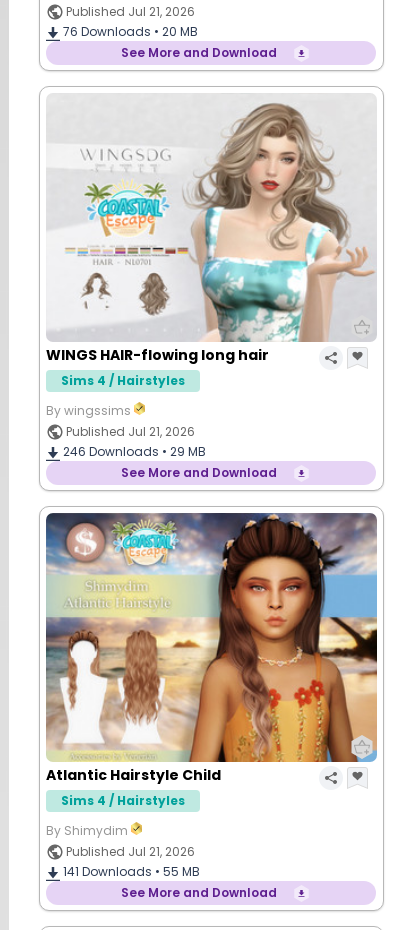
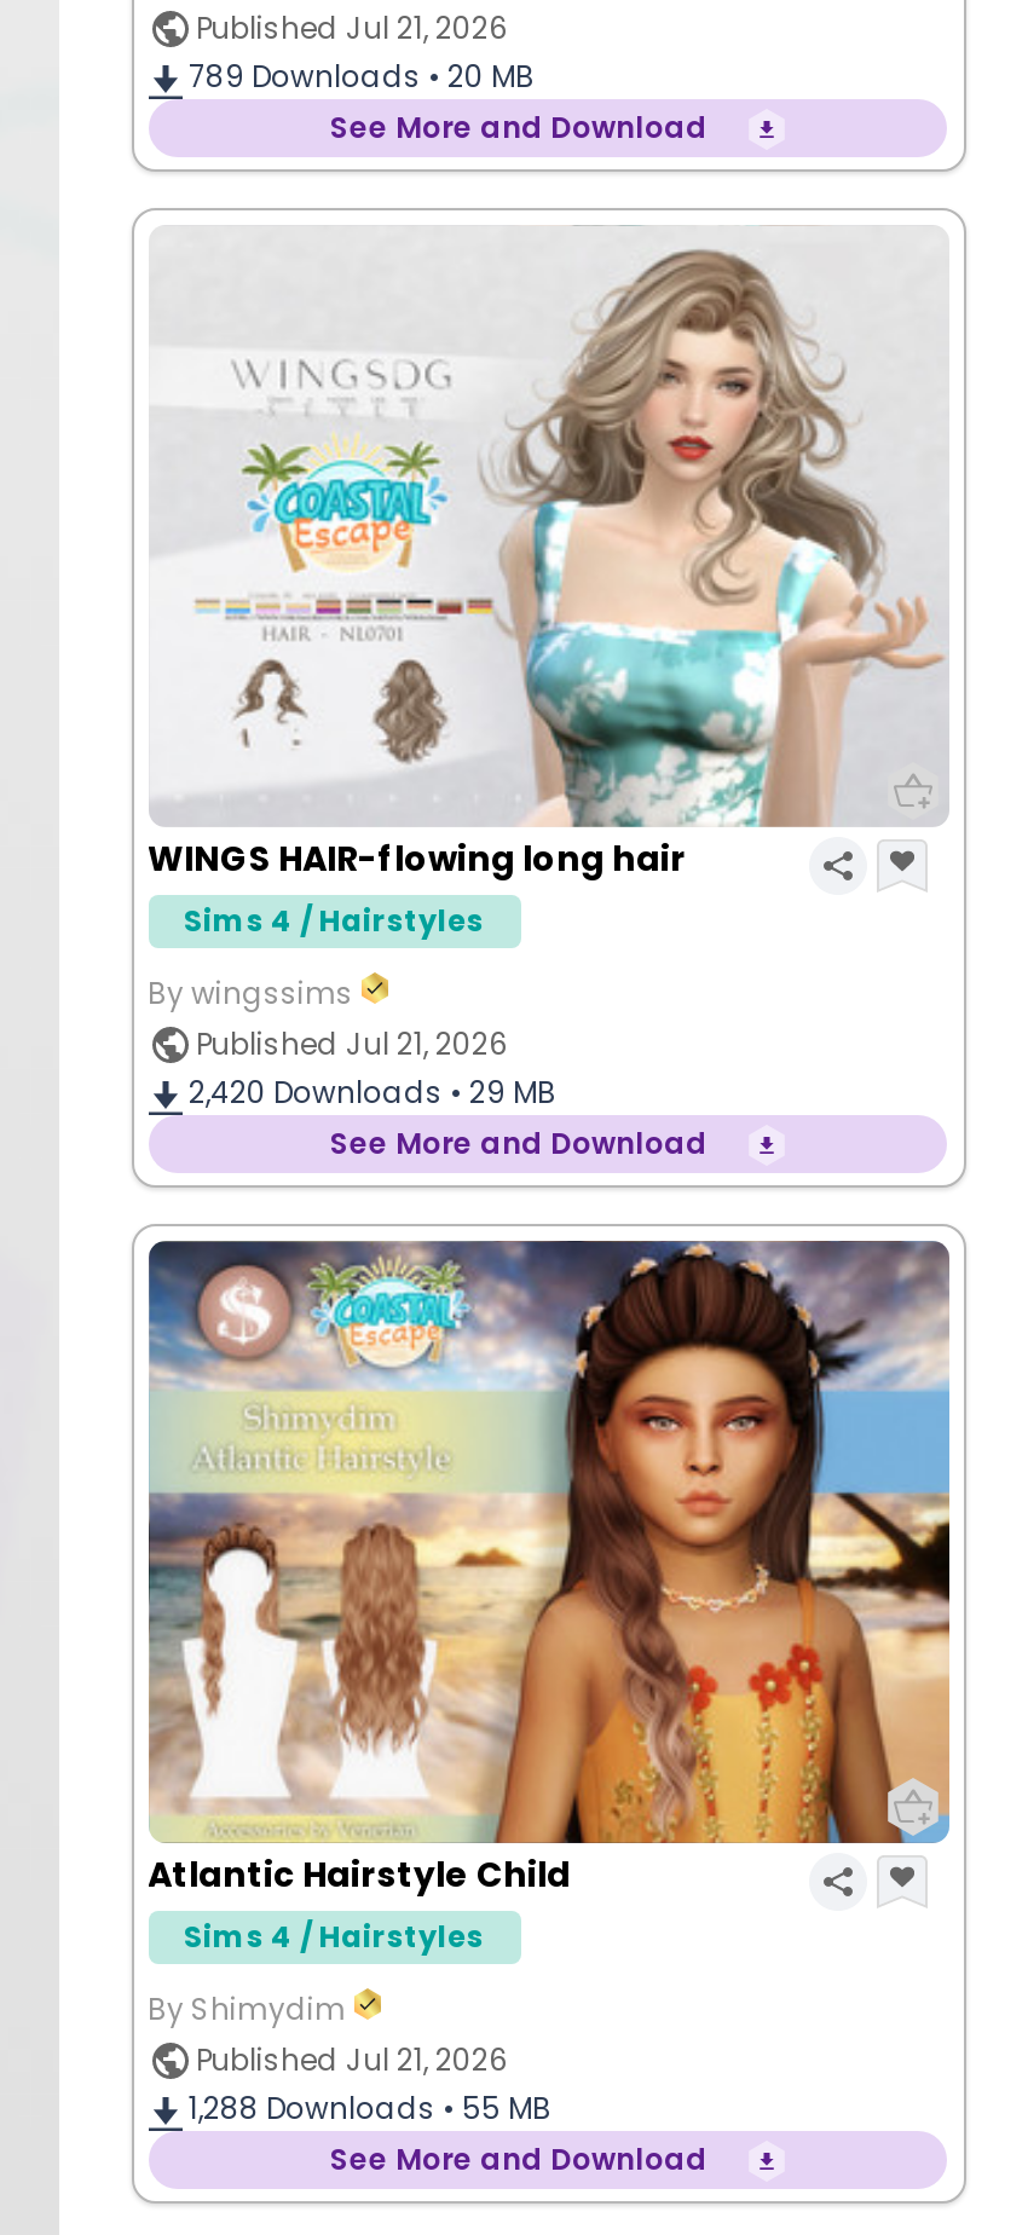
- 76 Downloads • 20 MB
+ 789 Downloads • 20 MB

- 246 Downloads • 29 MB
+ 2,420 Downloads • 29 MB

- 141 Downloads • 55 MB
+ 1,288 Downloads • 55 MB
